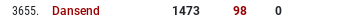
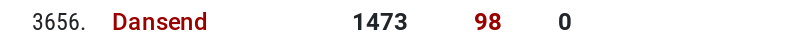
- 3655. Dansend
+ 3656. Dansend
